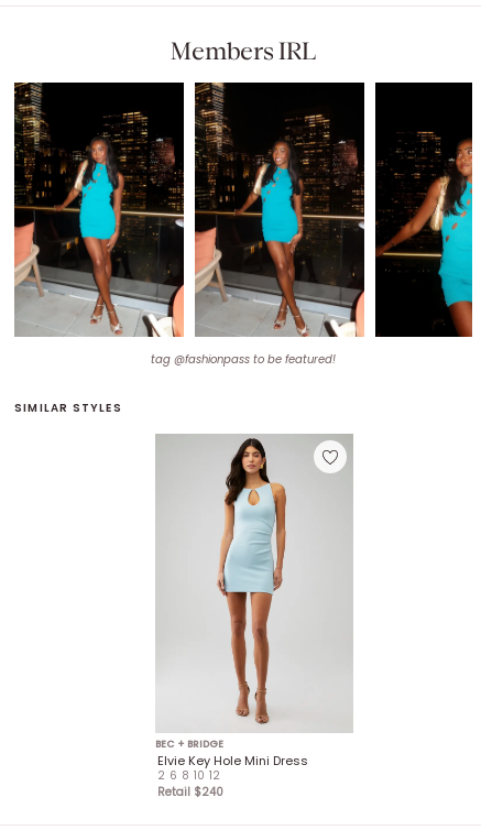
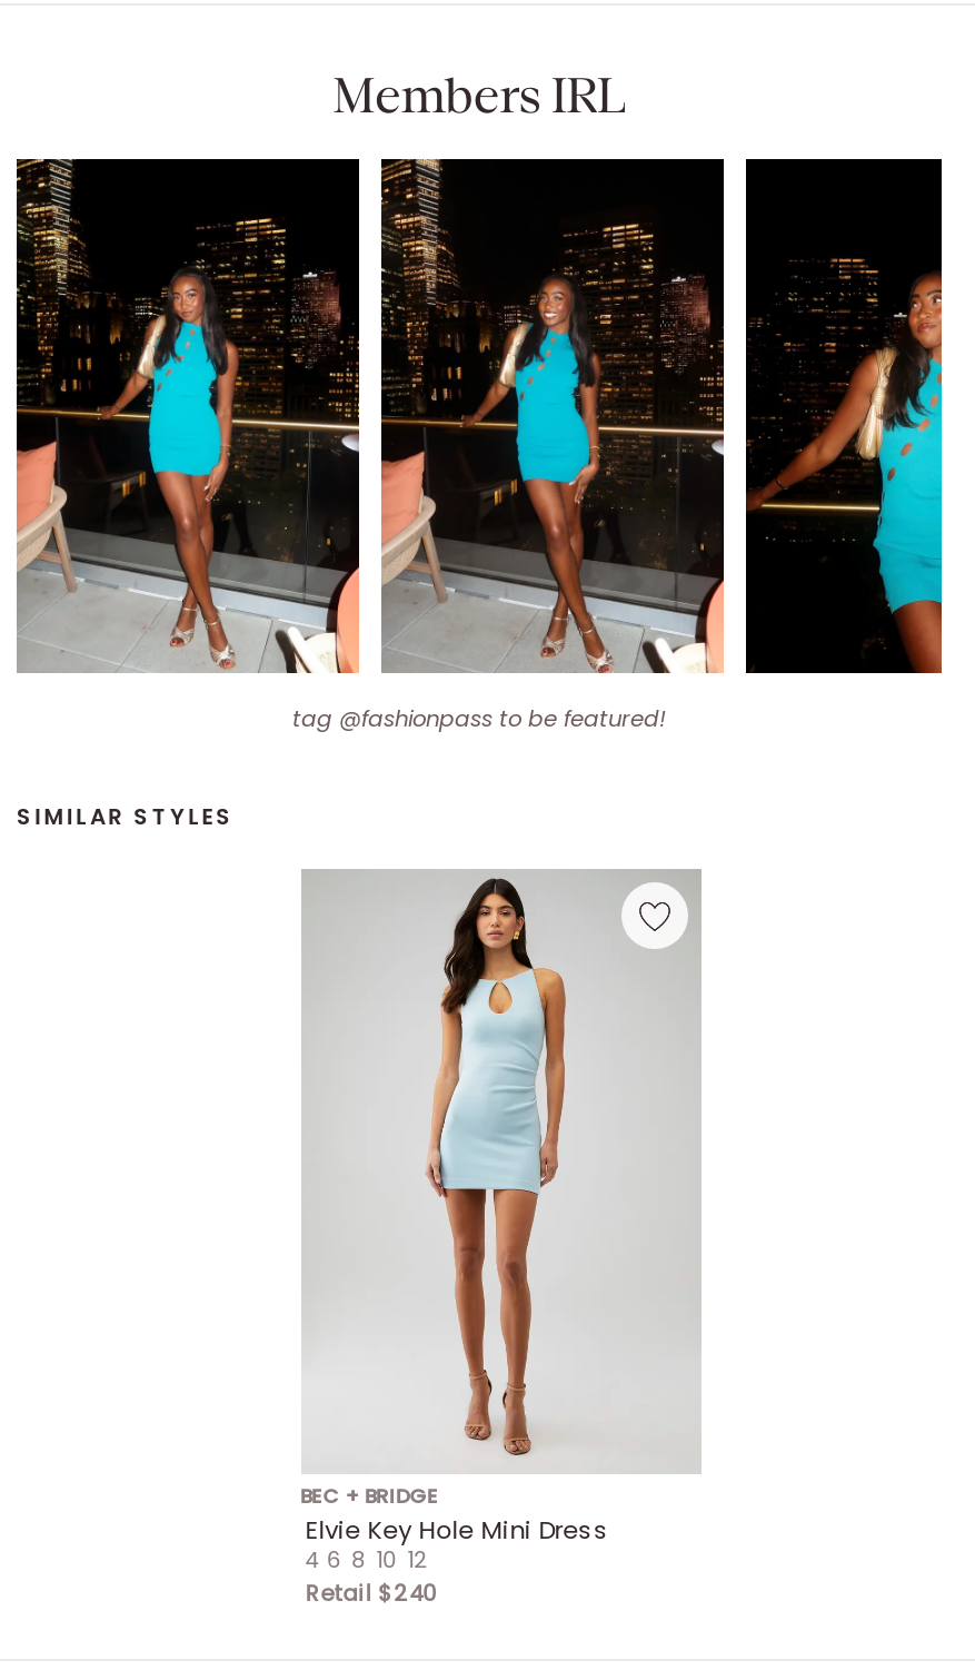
- 2 6 8 10 12
+ 4 6 8 10 12
